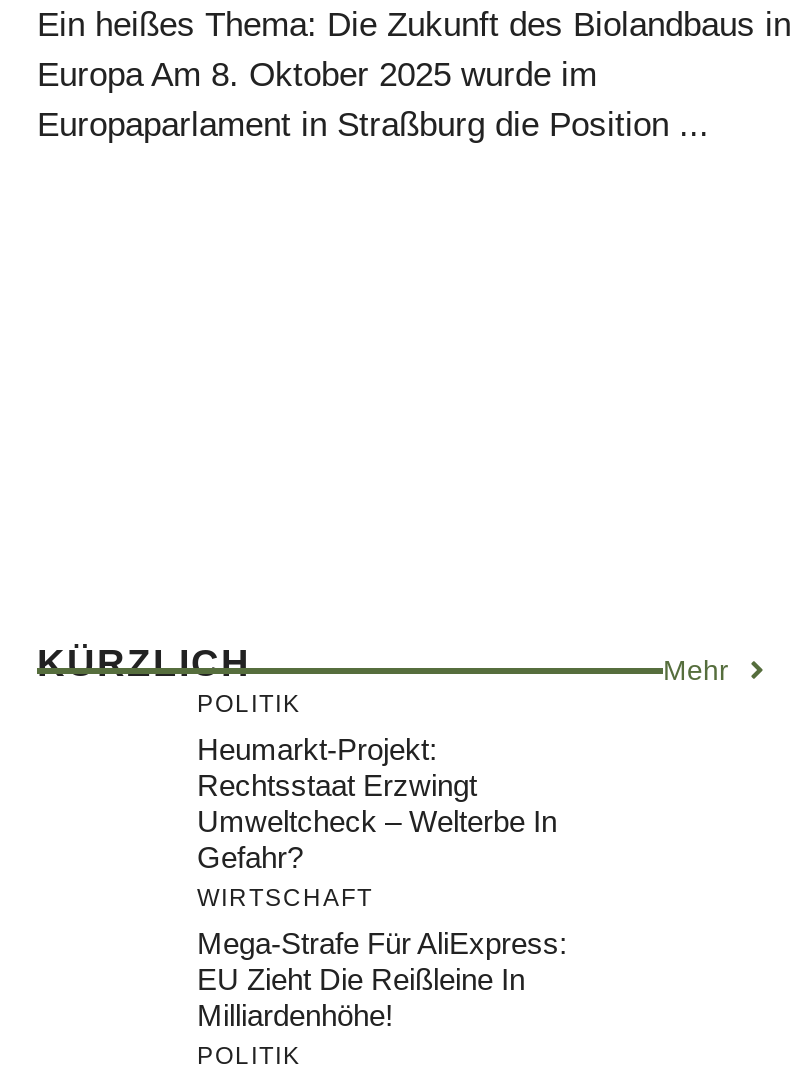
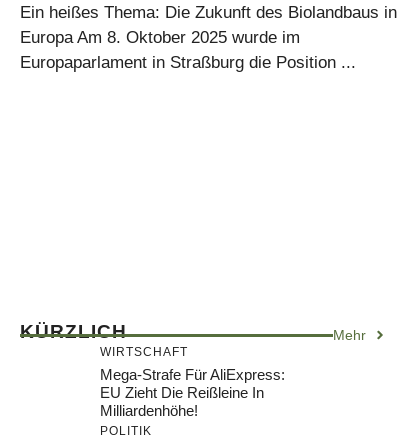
- POLITIK
- Heumarkt-Projekt:
- Rechtsstaat Erzwingt
- Umweltcheck – Welterbe In
- Gefahr?
